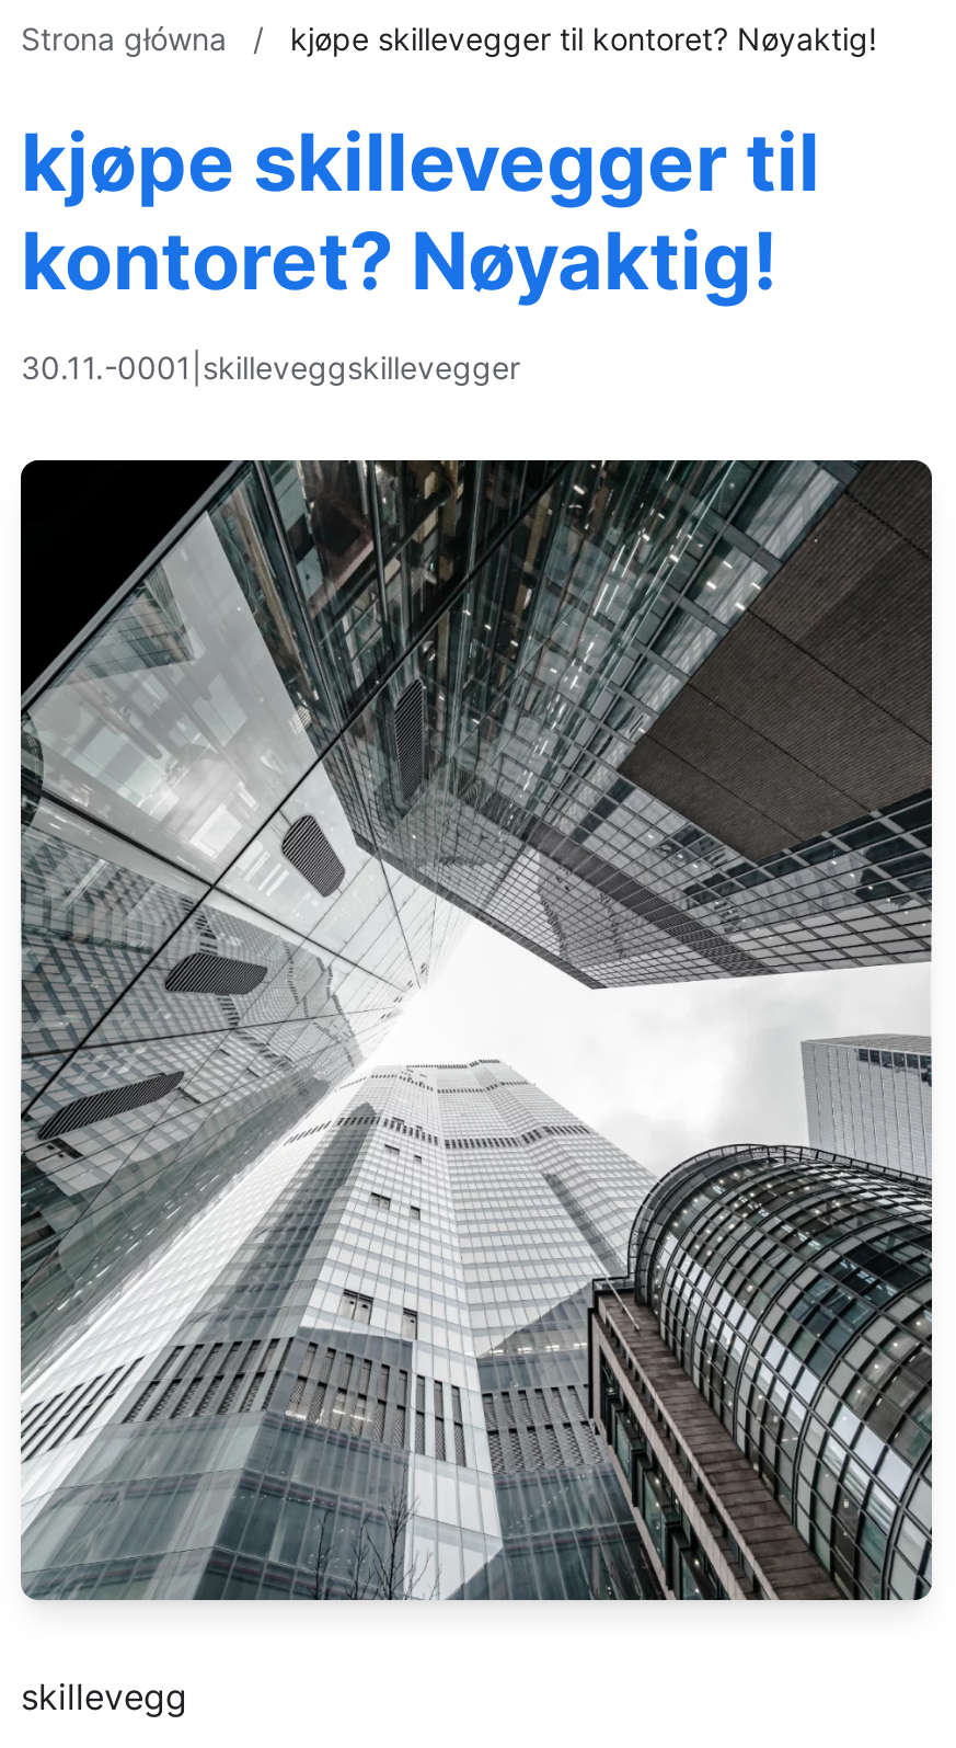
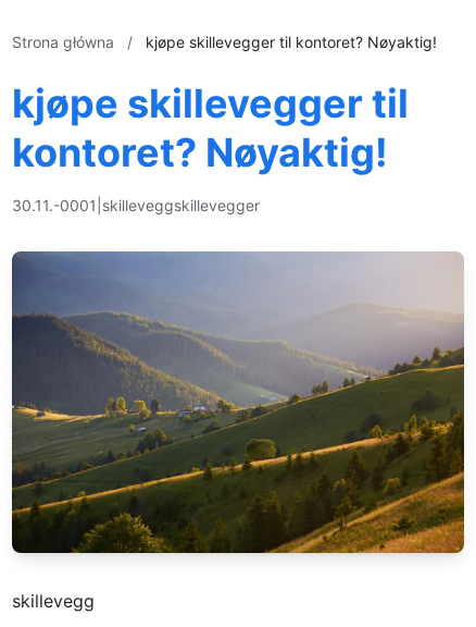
- [image]
+ [image]
